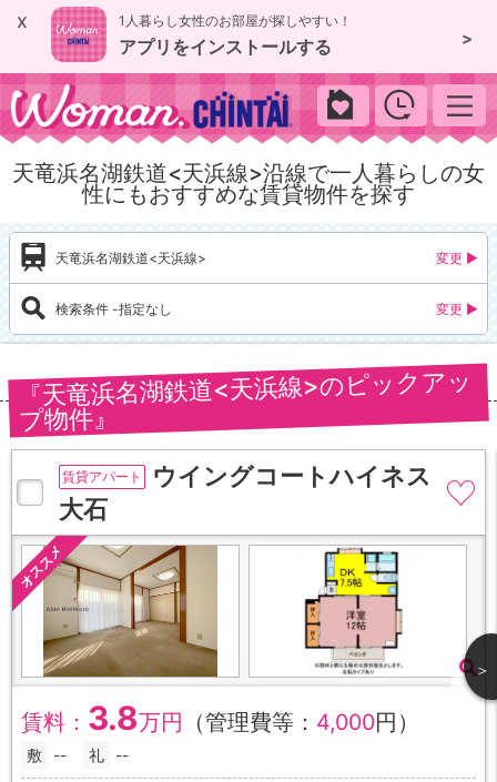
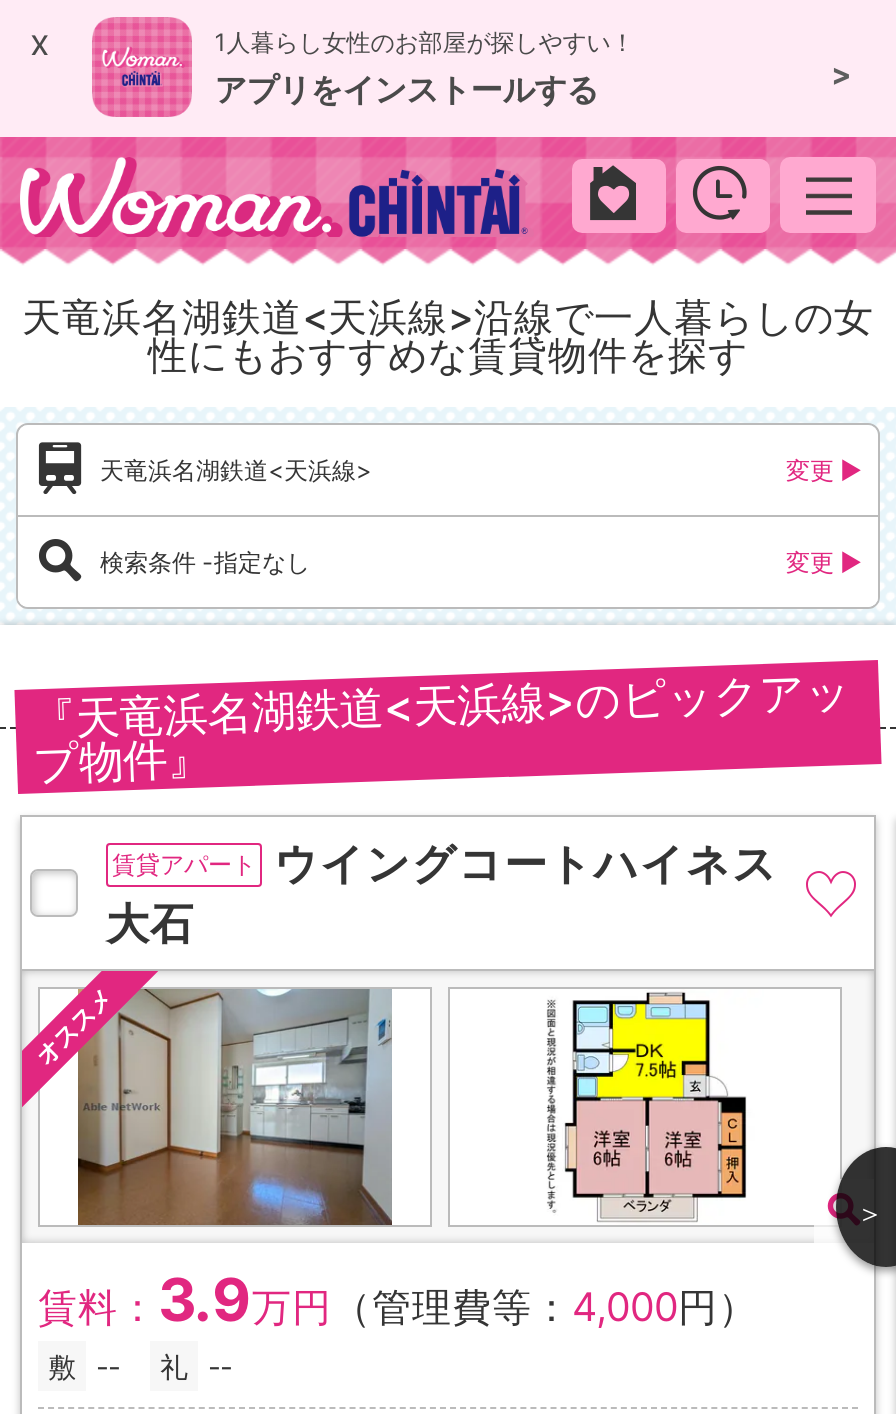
- [image]
- 賃料：3.8万円（管理費等：4,000円）
+ [image]
+ 賃料：3.9万円（管理費等：4,000円）

- [image]
+ [image]
